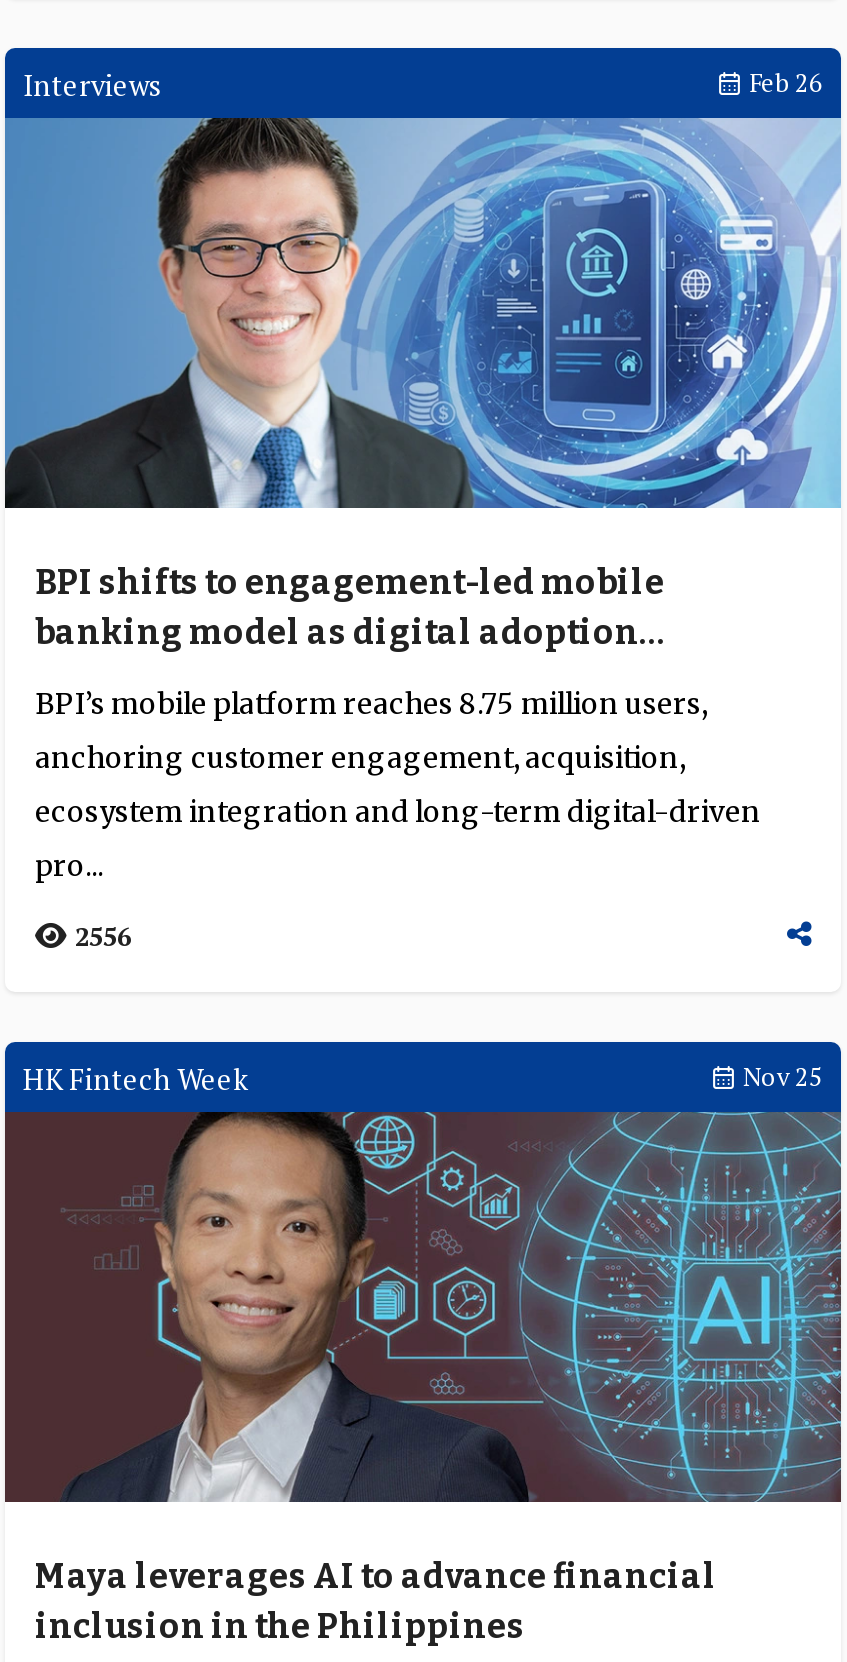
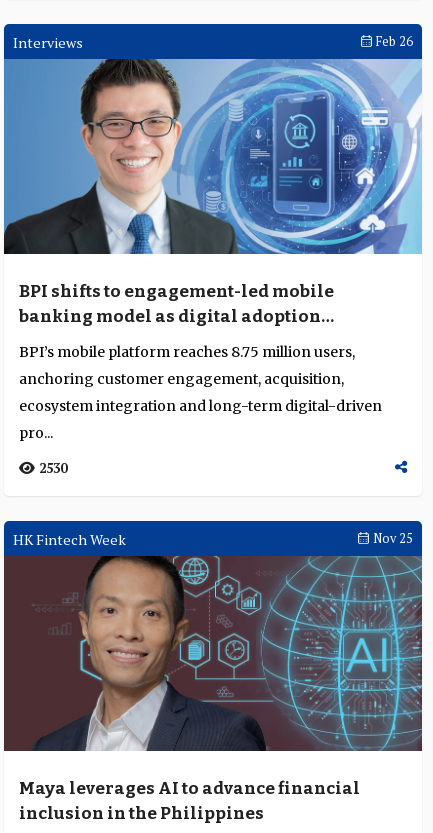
- 2556
+ 2530
